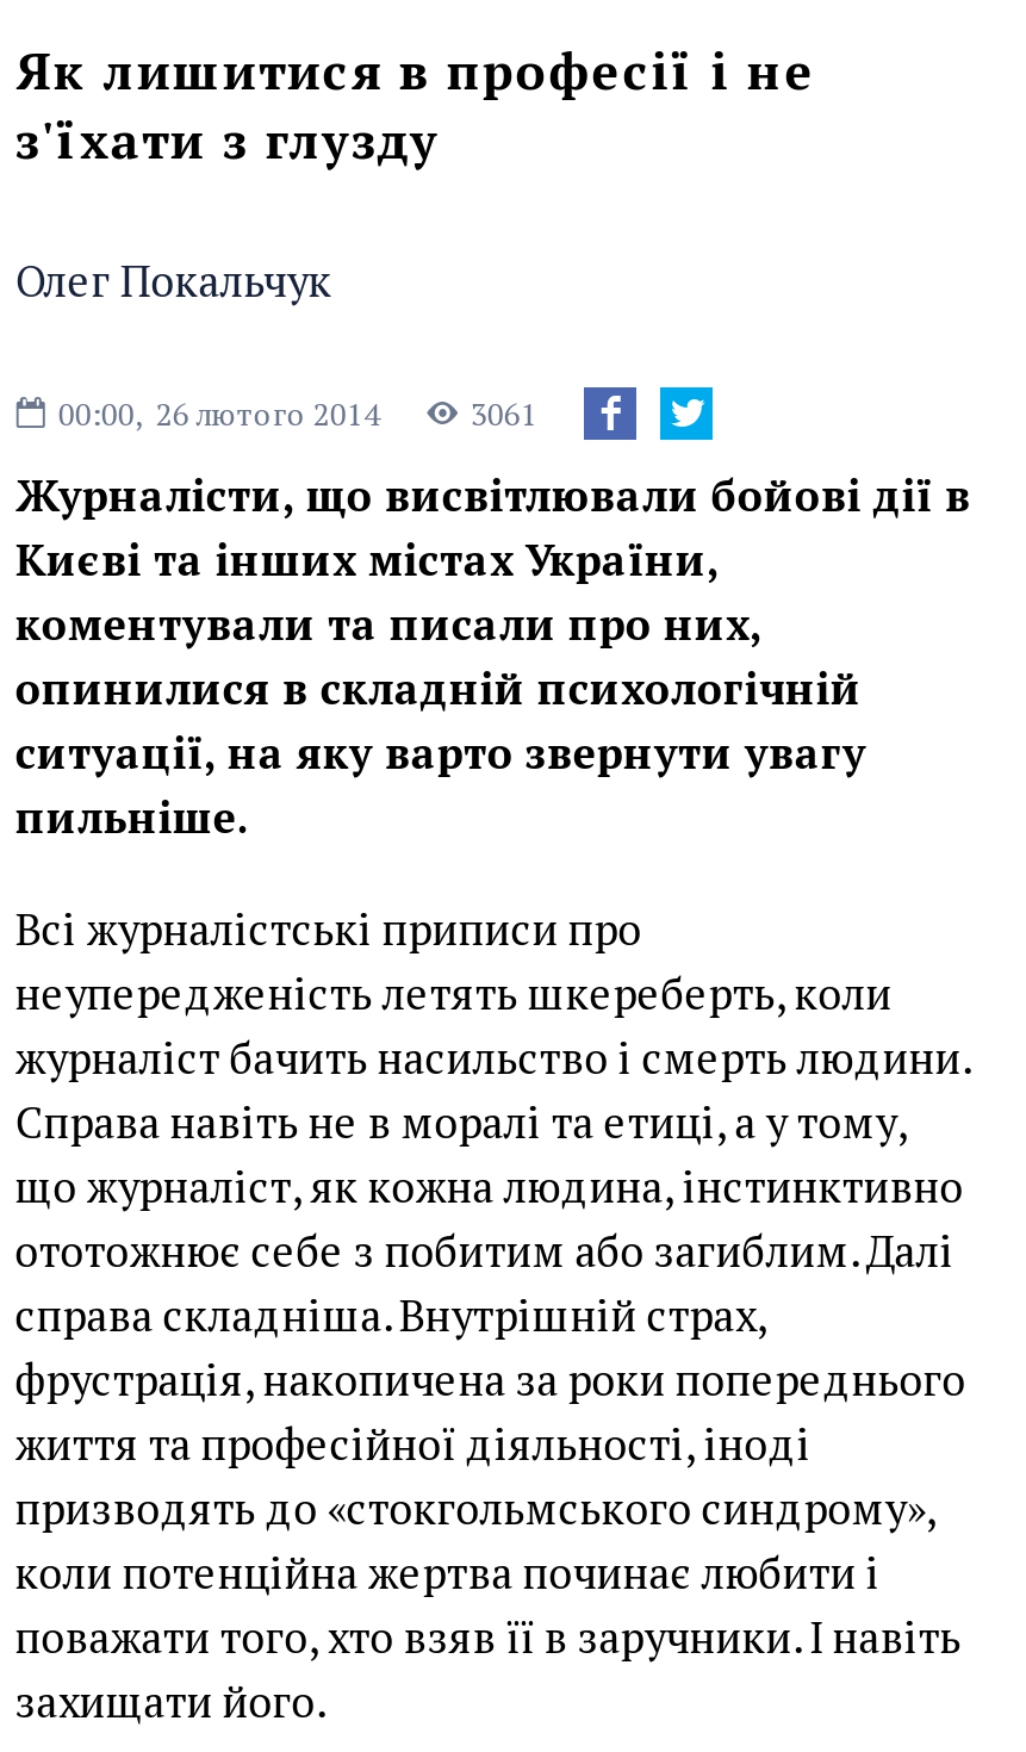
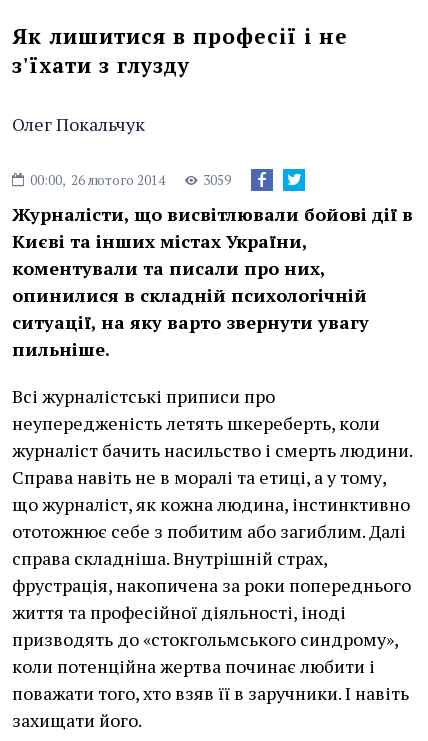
- 3061
+ 3059
